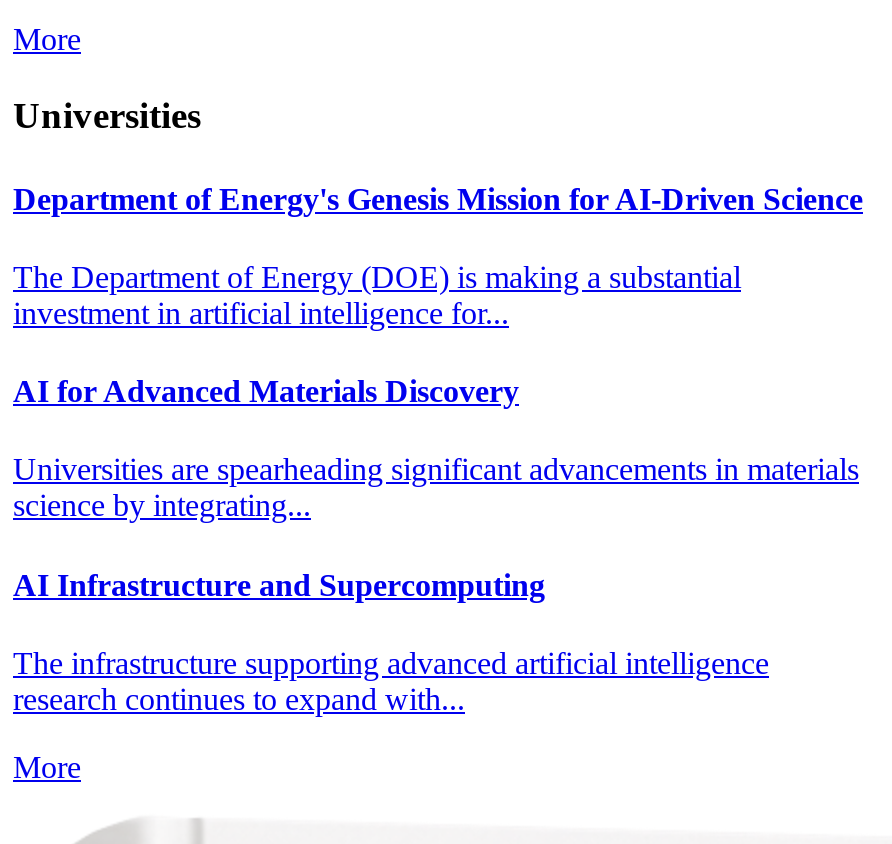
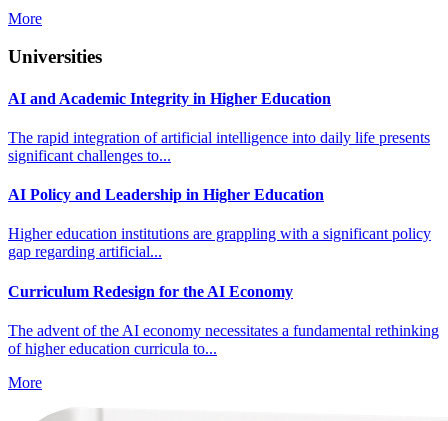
- Department of Energy's Genesis Mission for AI-Driven Science
+ AI and Academic Integrity in Higher Education

- The Department of Energy (DOE) is making a substantial
- investment in artificial intelligence for...
+ The rapid integration of artificial intelligence into daily life presents
+ significant challenges to...

- AI for Advanced Materials Discovery
+ AI Policy and Leadership in Higher Education

- Universities are spearheading significant advancements in materials
- science by integrating...
+ Higher education institutions are grappling with a significant policy
+ gap regarding artificial...

- AI Infrastructure and Supercomputing
+ Curriculum Redesign for the AI Economy

- The infrastructure supporting advanced artificial intelligence
- research continues to expand with...
+ The advent of the AI economy necessitates a fundamental rethinking
+ of higher education curricula to...
